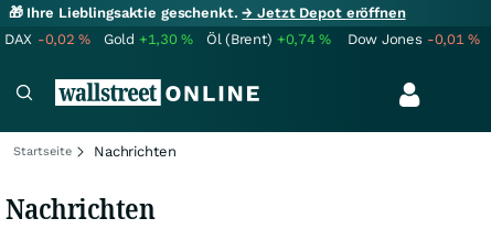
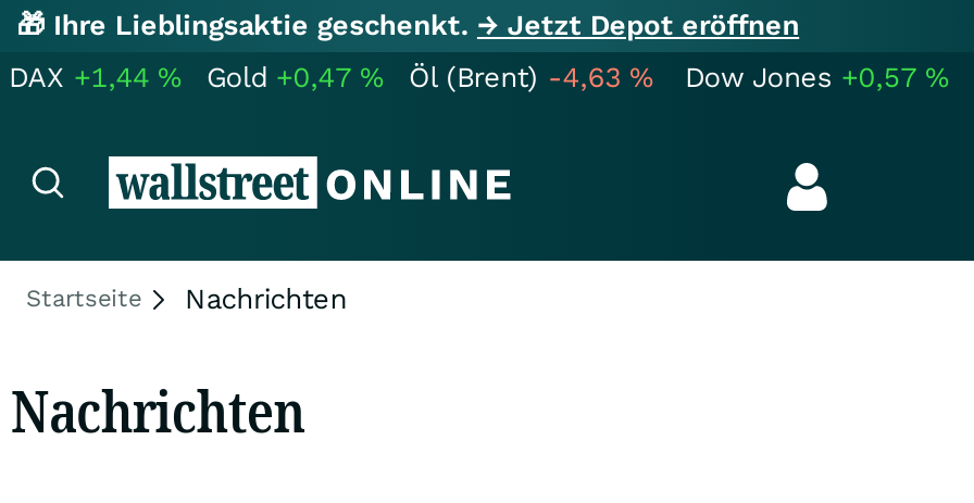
- DAX -0,02%
+ DAX +1,44%

- Gold +1,30%
+ Gold +0,47%

- Öl (Brent) +0,74%
+ Öl (Brent) -4,63%

- Dow Jones -0,01%
+ Dow Jones +0,57%
